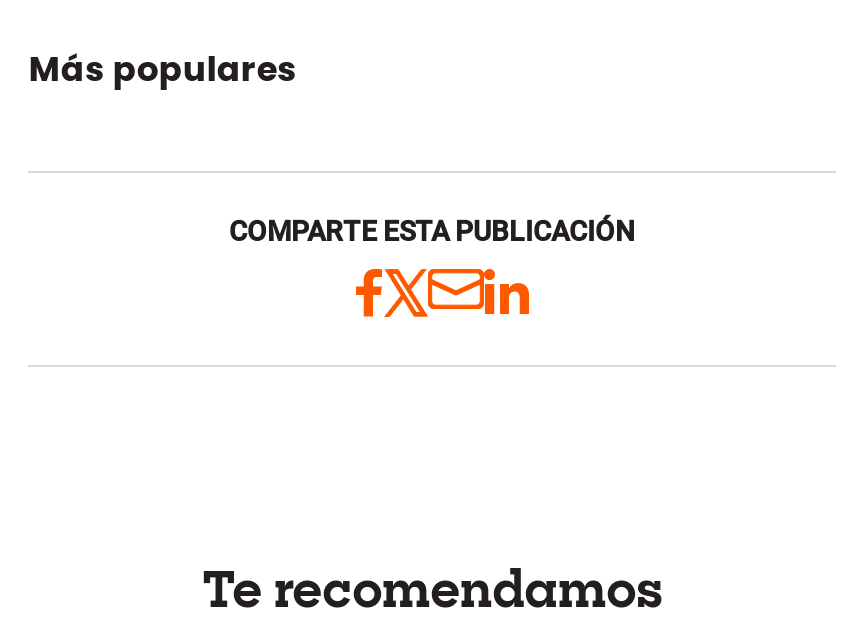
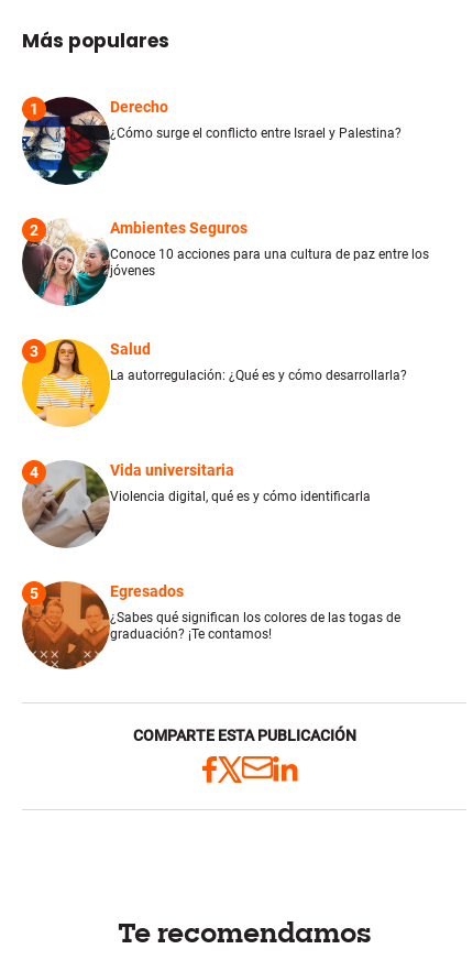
+ [image]
+ 1
+ Derecho
+ ¿Cómo surge el conflicto entre Israel y Palestina?

+ [image]
+ 2
+ Ambientes Seguros
+ Conoce 10 acciones para una cultura de paz entre los
+ jóvenes

+ [image]
+ 3
+ Salud
+ La autorregulación: ¿Qué es y cómo desarrollarla?

+ [image]
+ 4
+ Vida universitaria
+ Violencia digital, qué es y cómo identificarla

+ [image]
+ 5
+ Egresados
+ ¿Sabes qué significan los colores de las togas de
+ graduación? ¡Te contamos!
